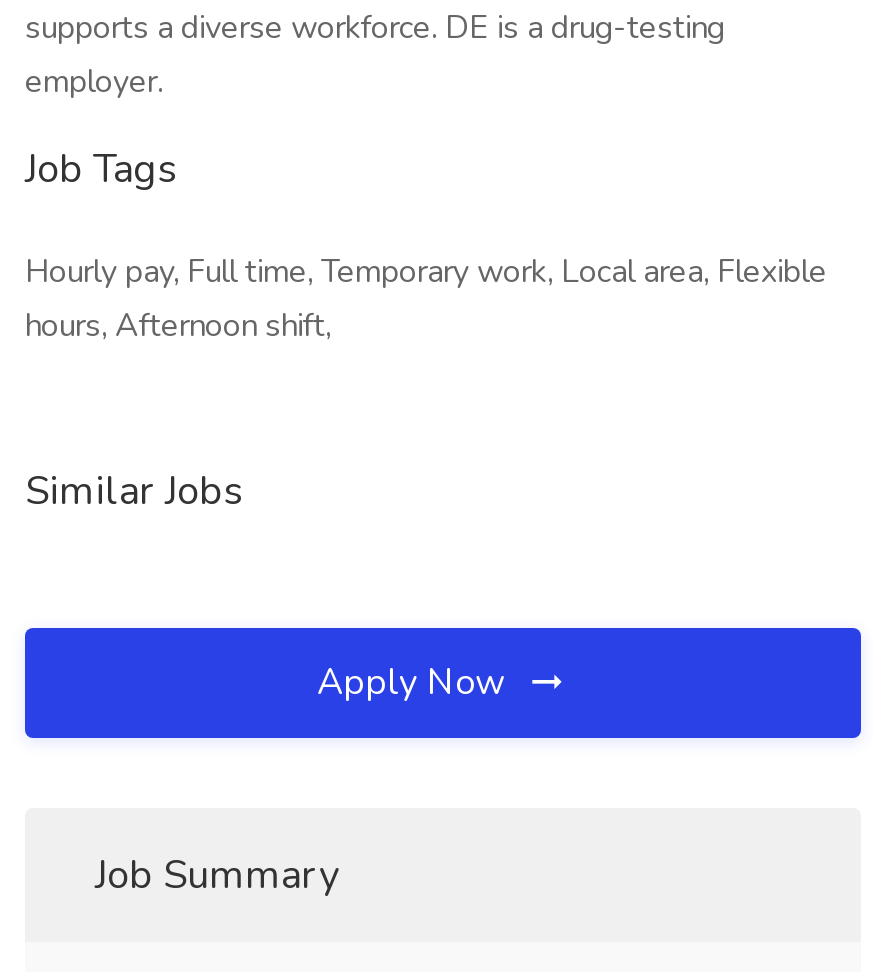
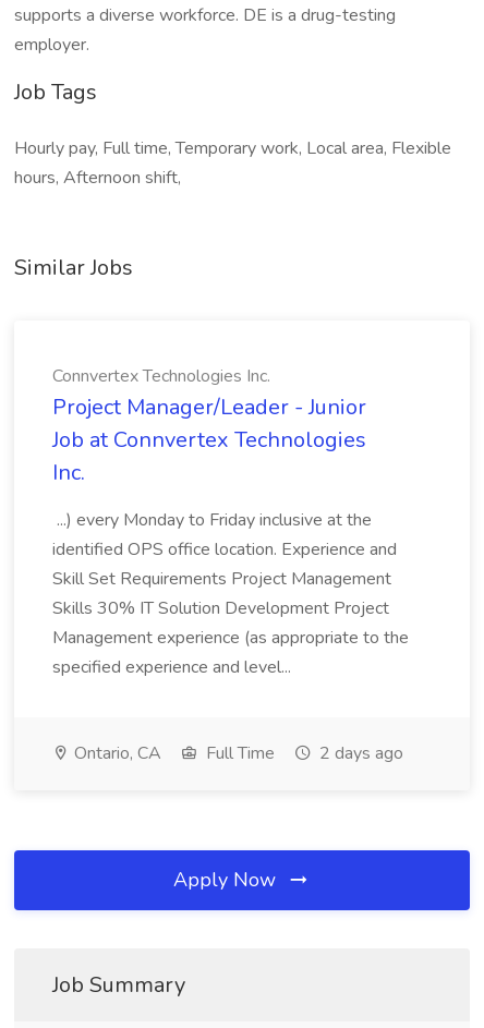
+ Connvertex Technologies Inc.
+ Project Manager/Leader - Junior
+ Job at Connvertex Technologies
+ Inc.
+ ...) every Monday to Friday inclusive at the
+ identified OPS office location. Experience and
+ Skill Set Requirements Project Management
+ Skills 30% IT Solution Development Project
+ Management experience (as appropriate to the
+ specified experience and level...

+ Ontario, CA
+ Full Time
+ 2 days ago
